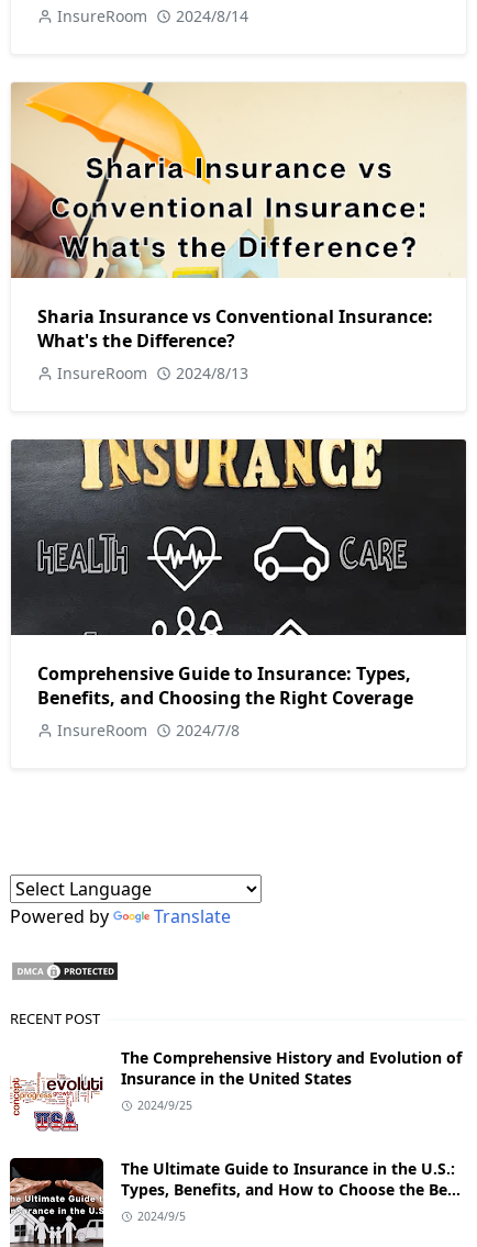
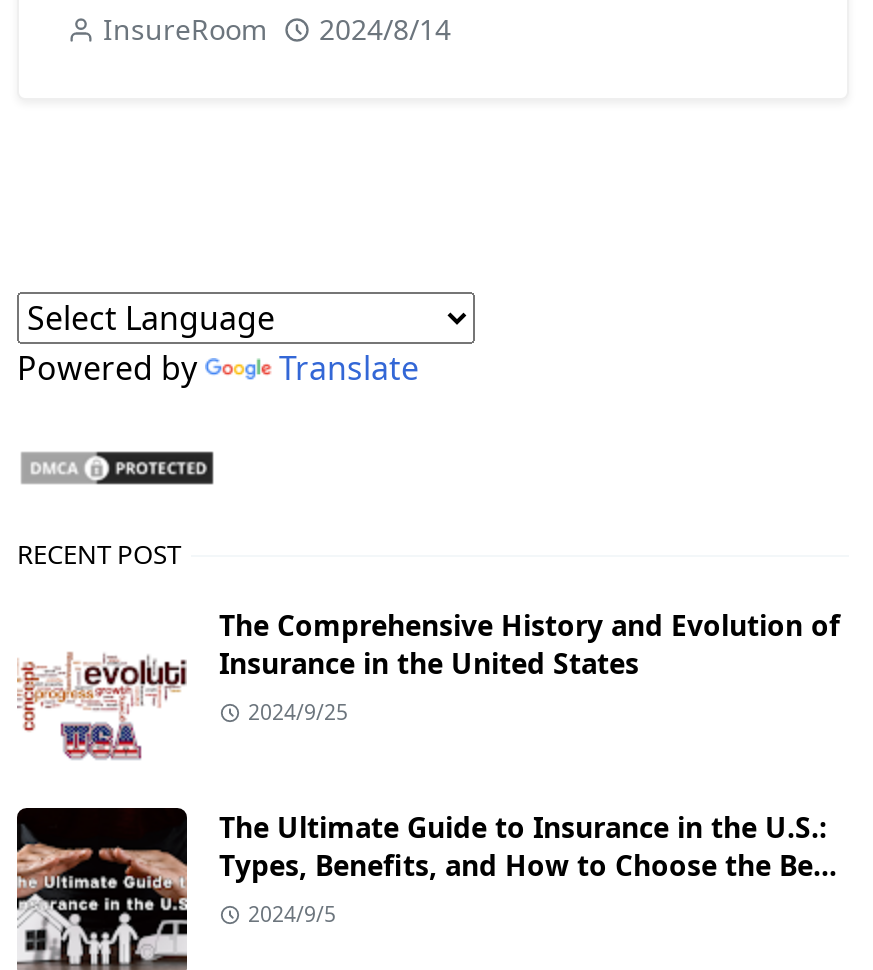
- [image]
- Sharia Insurance vs Conventional Insurance:
- What's the Difference?
- InsureRoom
- 2024/8/13

- [image]
- Comprehensive Guide to Insurance: Types,
- Benefits, and Choosing the Right Coverage
- InsureRoom
- 2024/7/8
